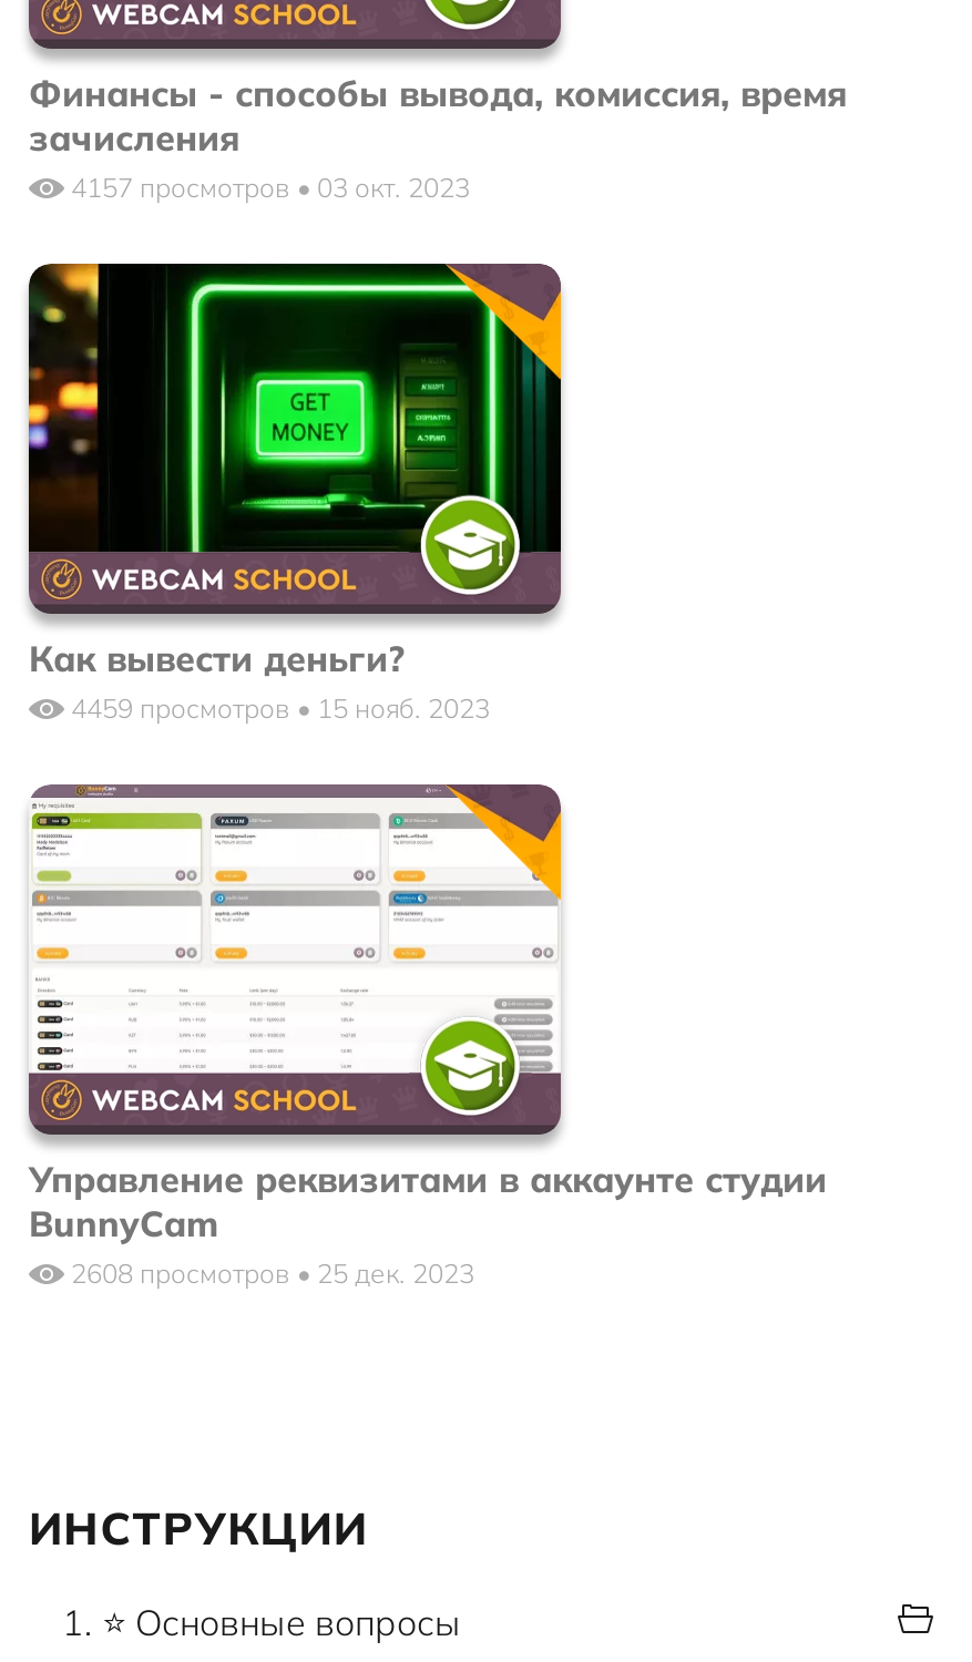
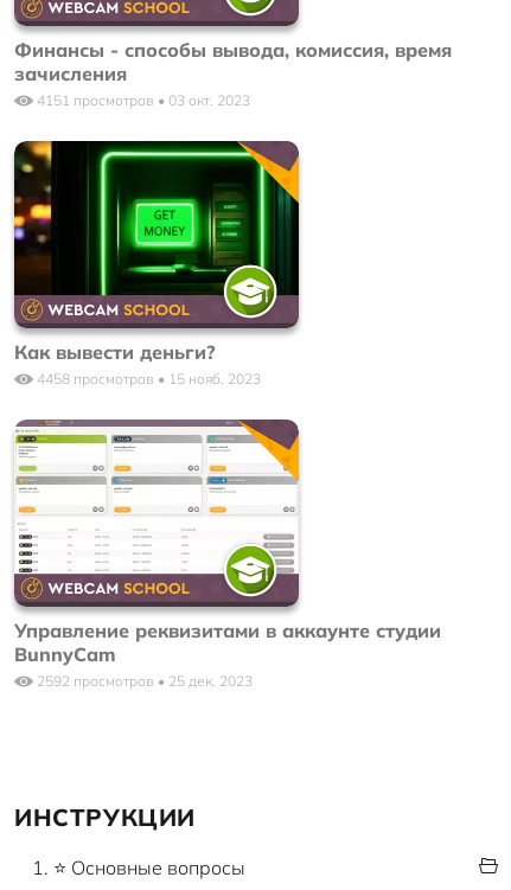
- 4157 просмотров • 03 окт. 2023
+ 4151 просмотров • 03 окт. 2023

- 4459 просмотров • 15 нояб. 2023
+ 4458 просмотров • 15 нояб. 2023

- 2608 просмотров • 25 дек. 2023
+ 2592 просмотров • 25 дек. 2023
